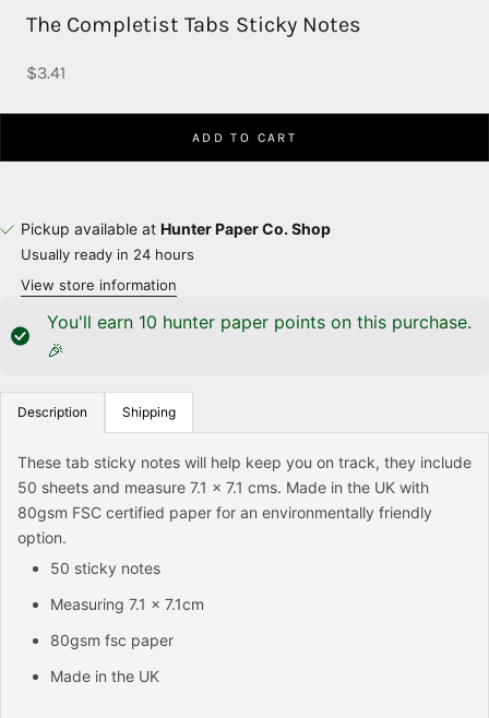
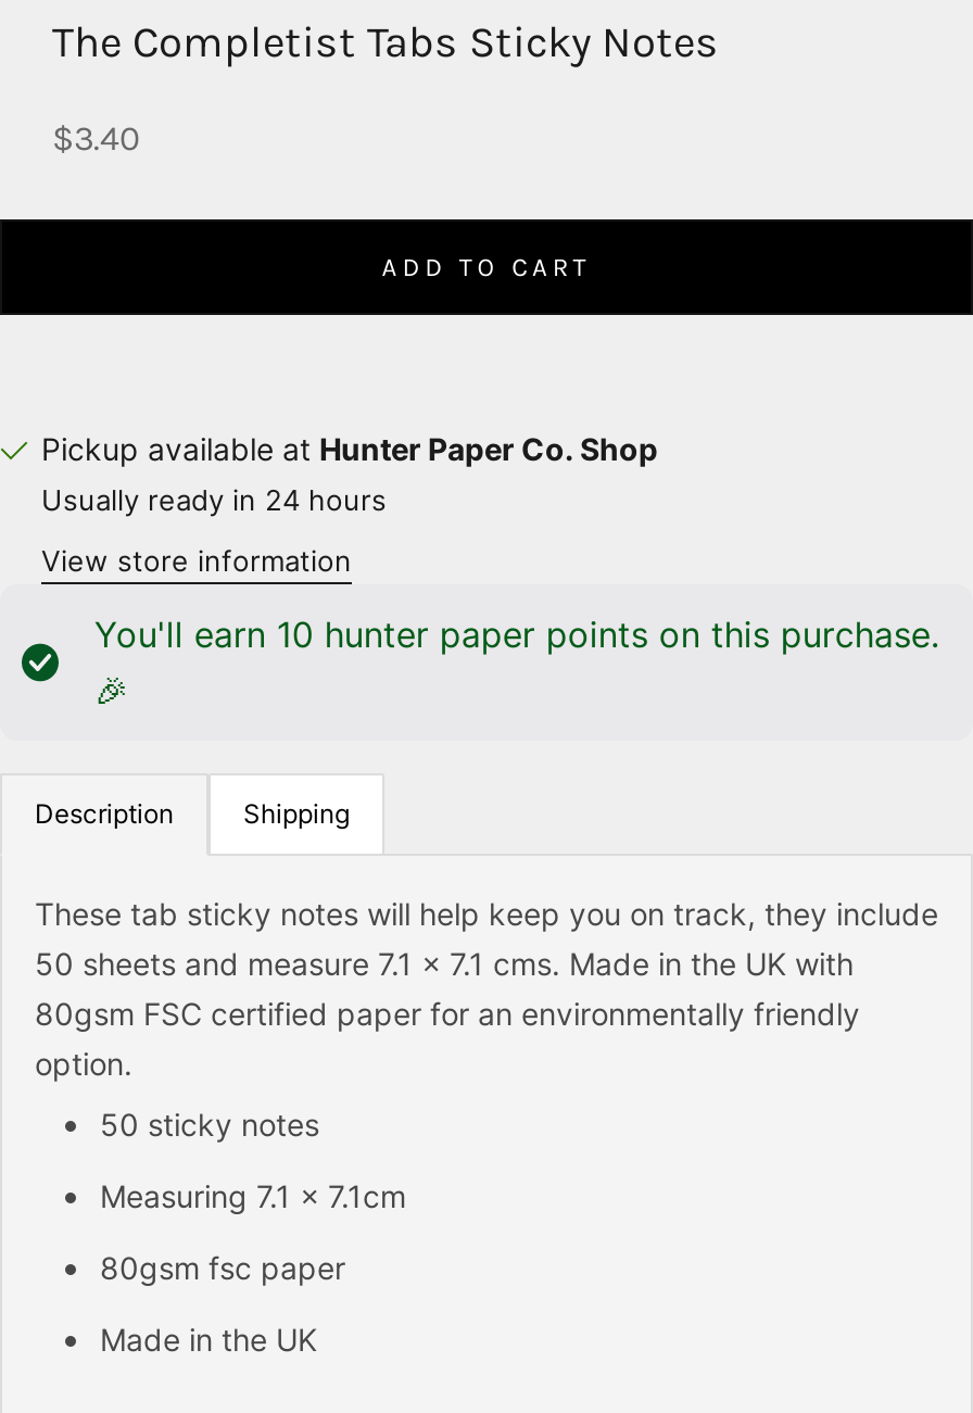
- $3.41
+ $3.40
